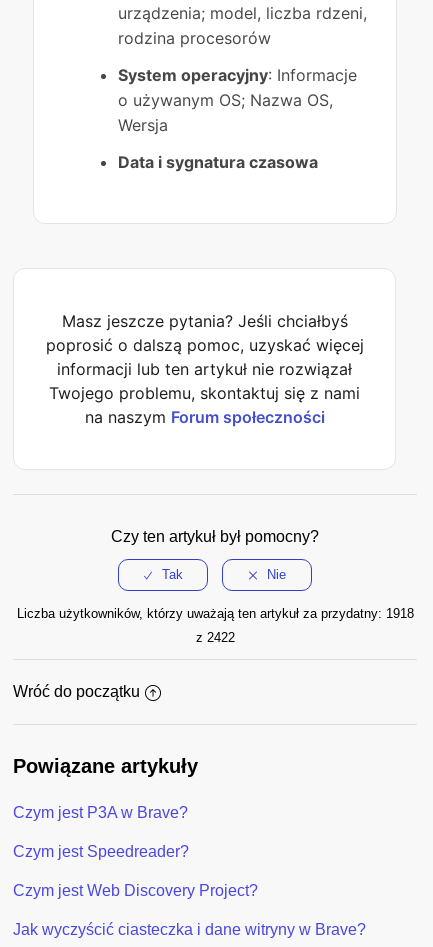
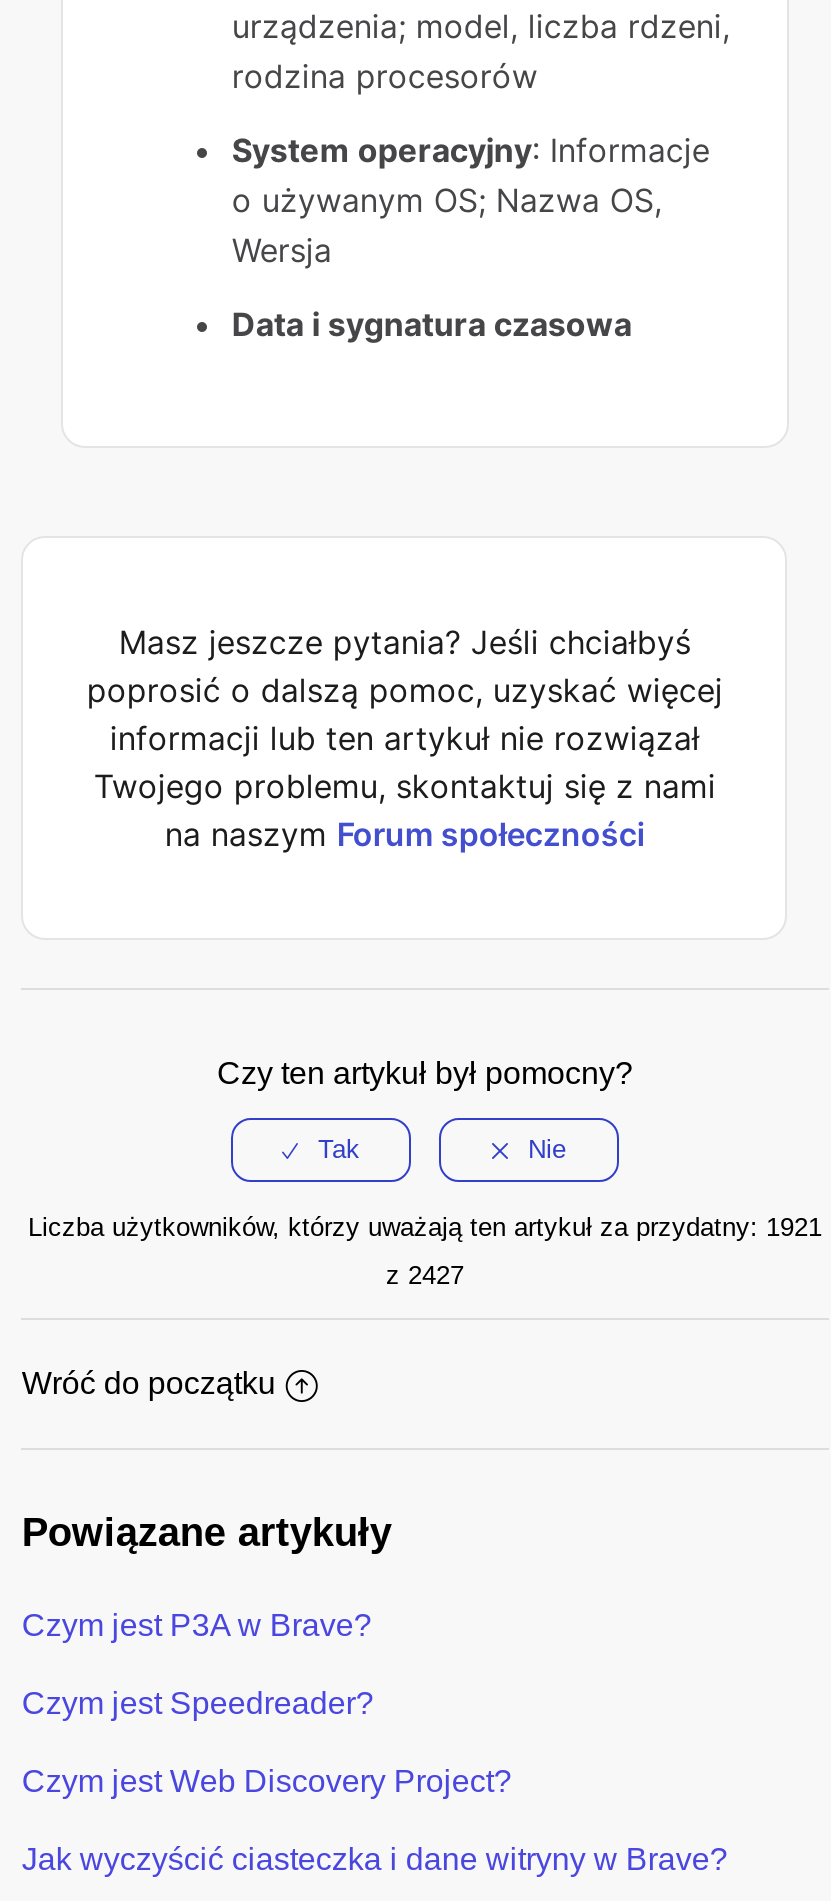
- Liczba użytkowników, którzy uważają ten artykuł za przydatny: 1918
+ Liczba użytkowników, którzy uważają ten artykuł za przydatny: 1921

- z 2422
+ z 2427
